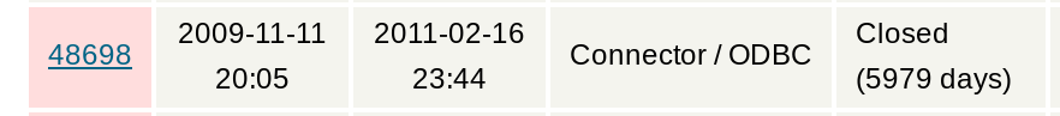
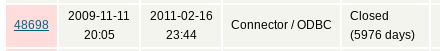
- (5979 days)
+ (5976 days)
